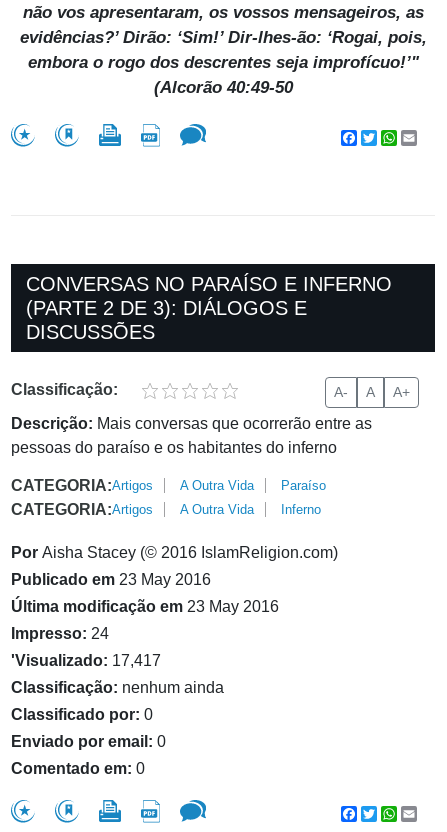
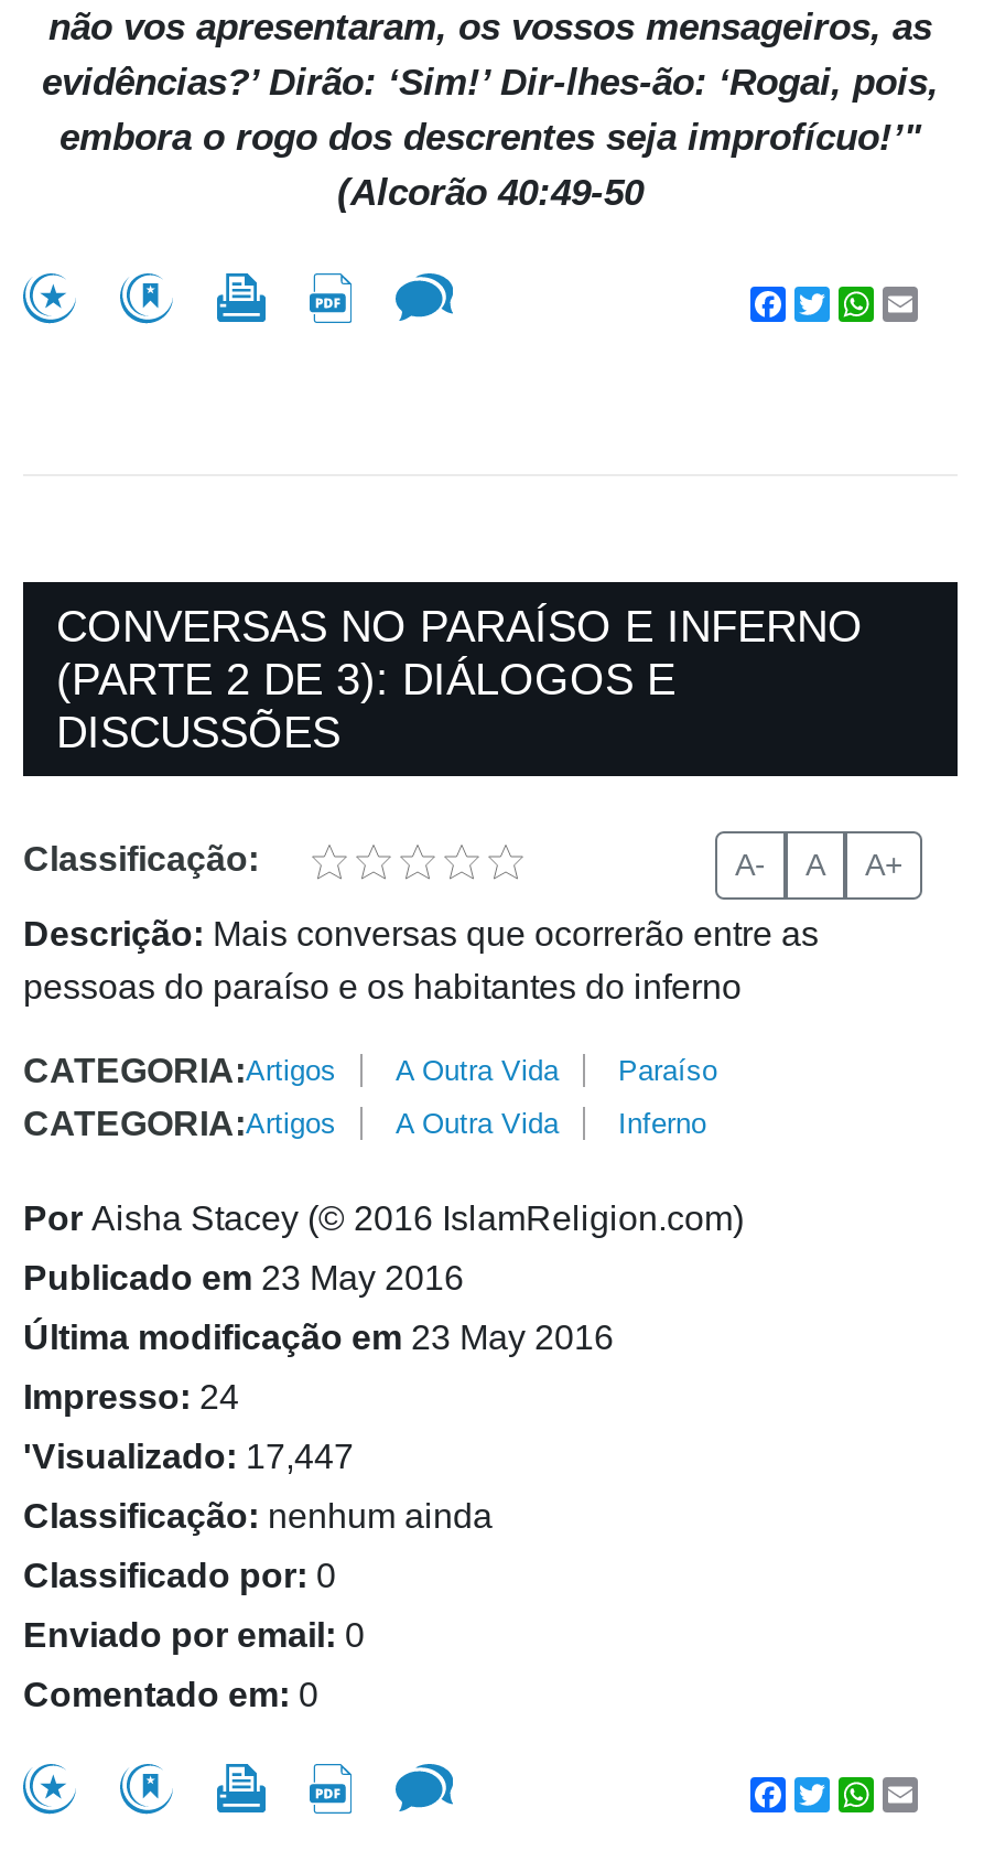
- 'Visualizado: 17,417
+ 'Visualizado: 17,447
